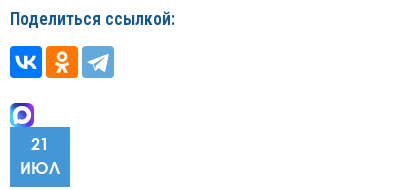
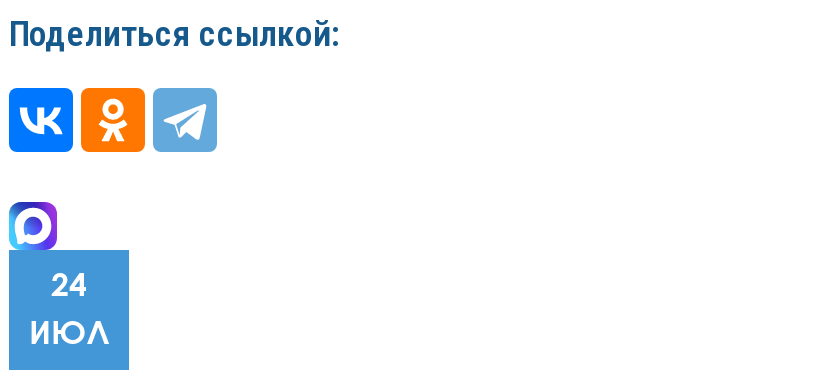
- 21
+ 24
